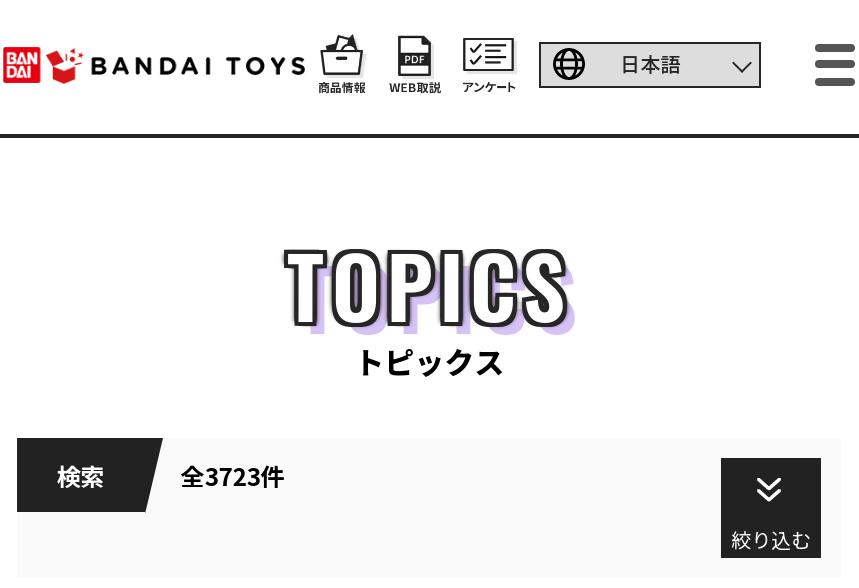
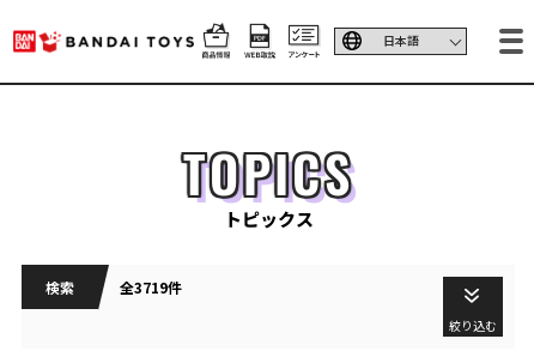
- 全3723件
+ 全3719件
